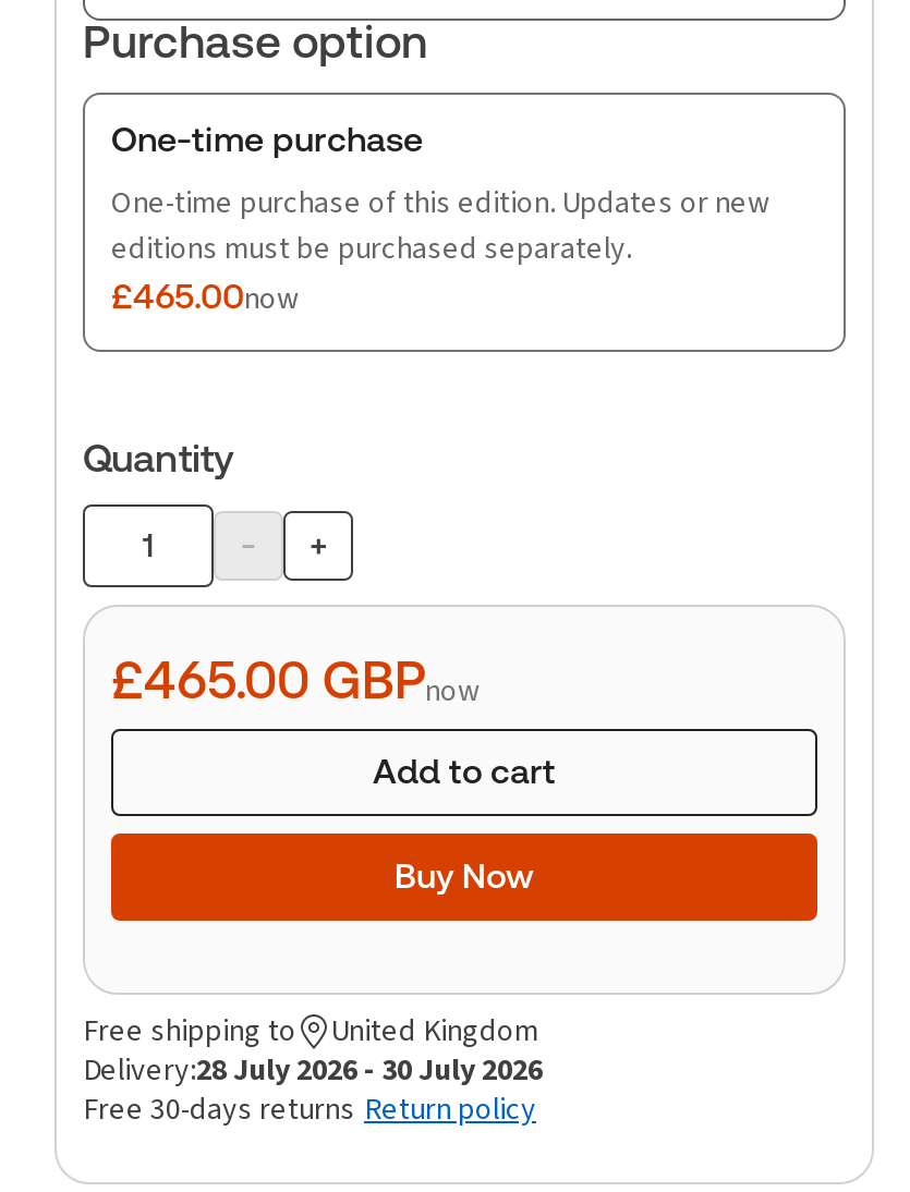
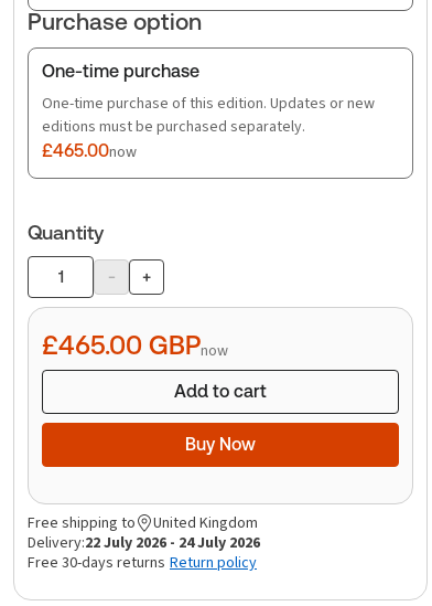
- Delivery:28 July 2026 - 30 July 2026
+ Delivery:22 July 2026 - 24 July 2026
